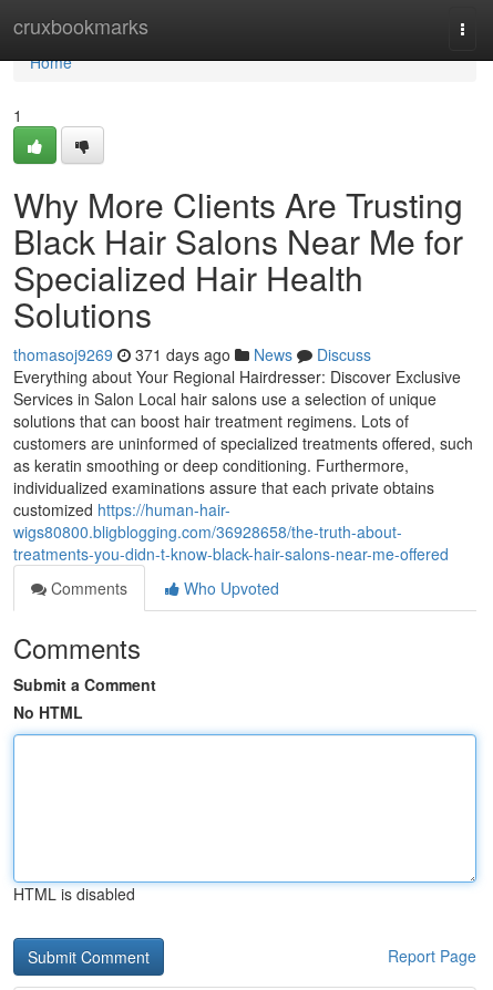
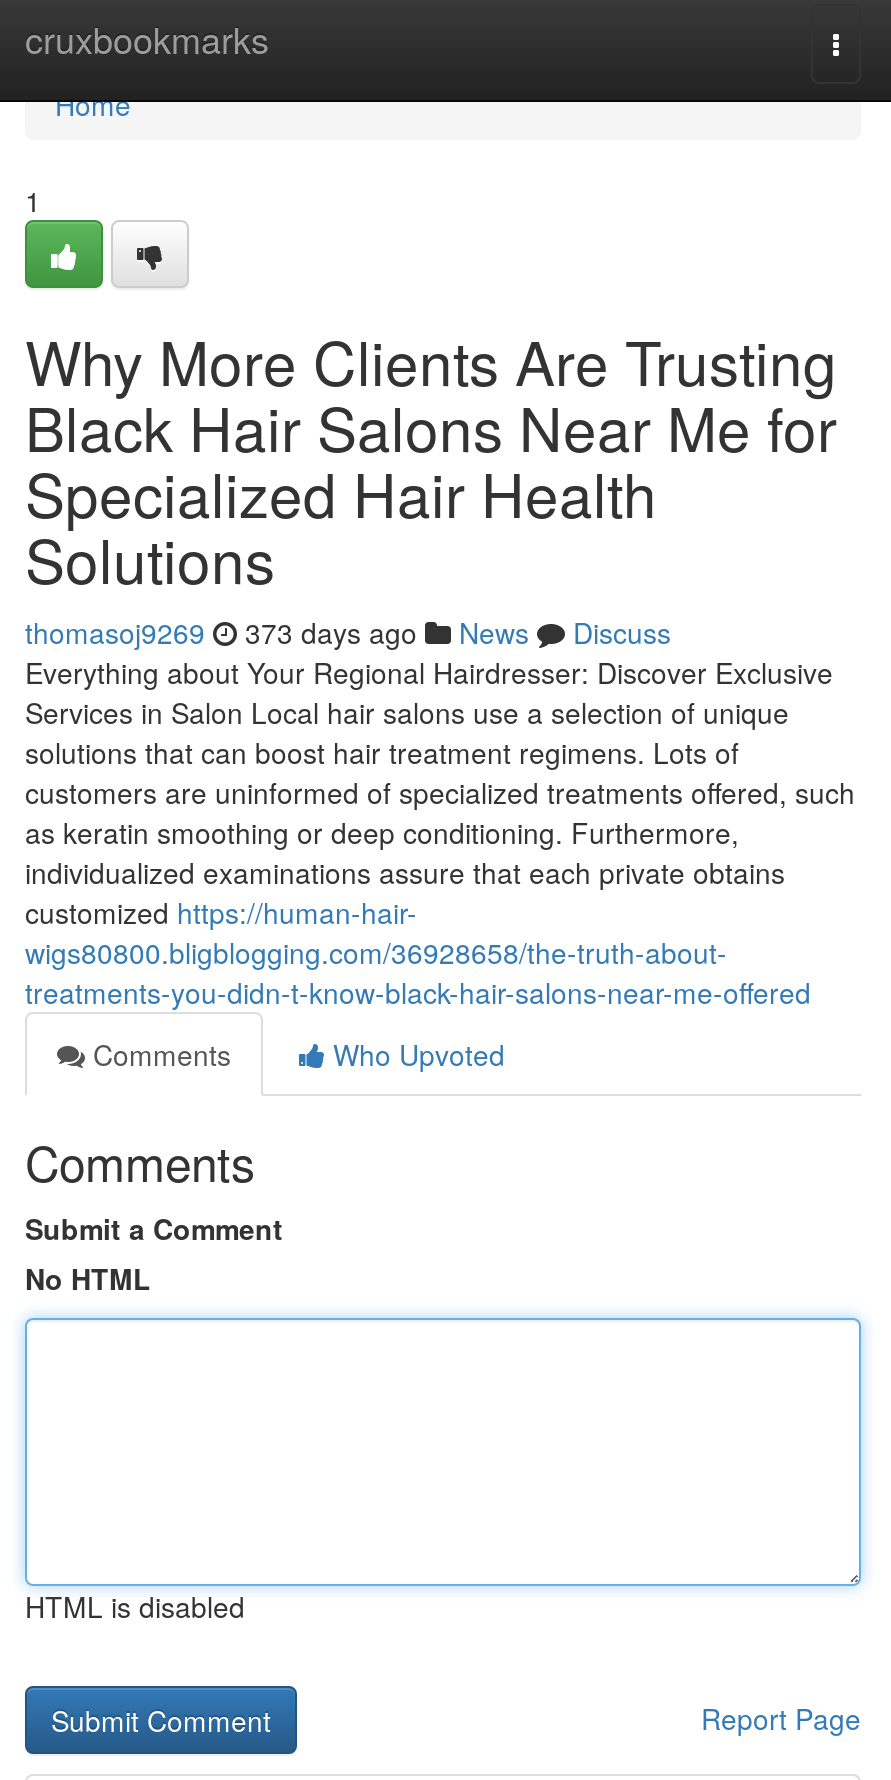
- thomasoj9269 371 days ago News Discuss
+ thomasoj9269 373 days ago News Discuss
